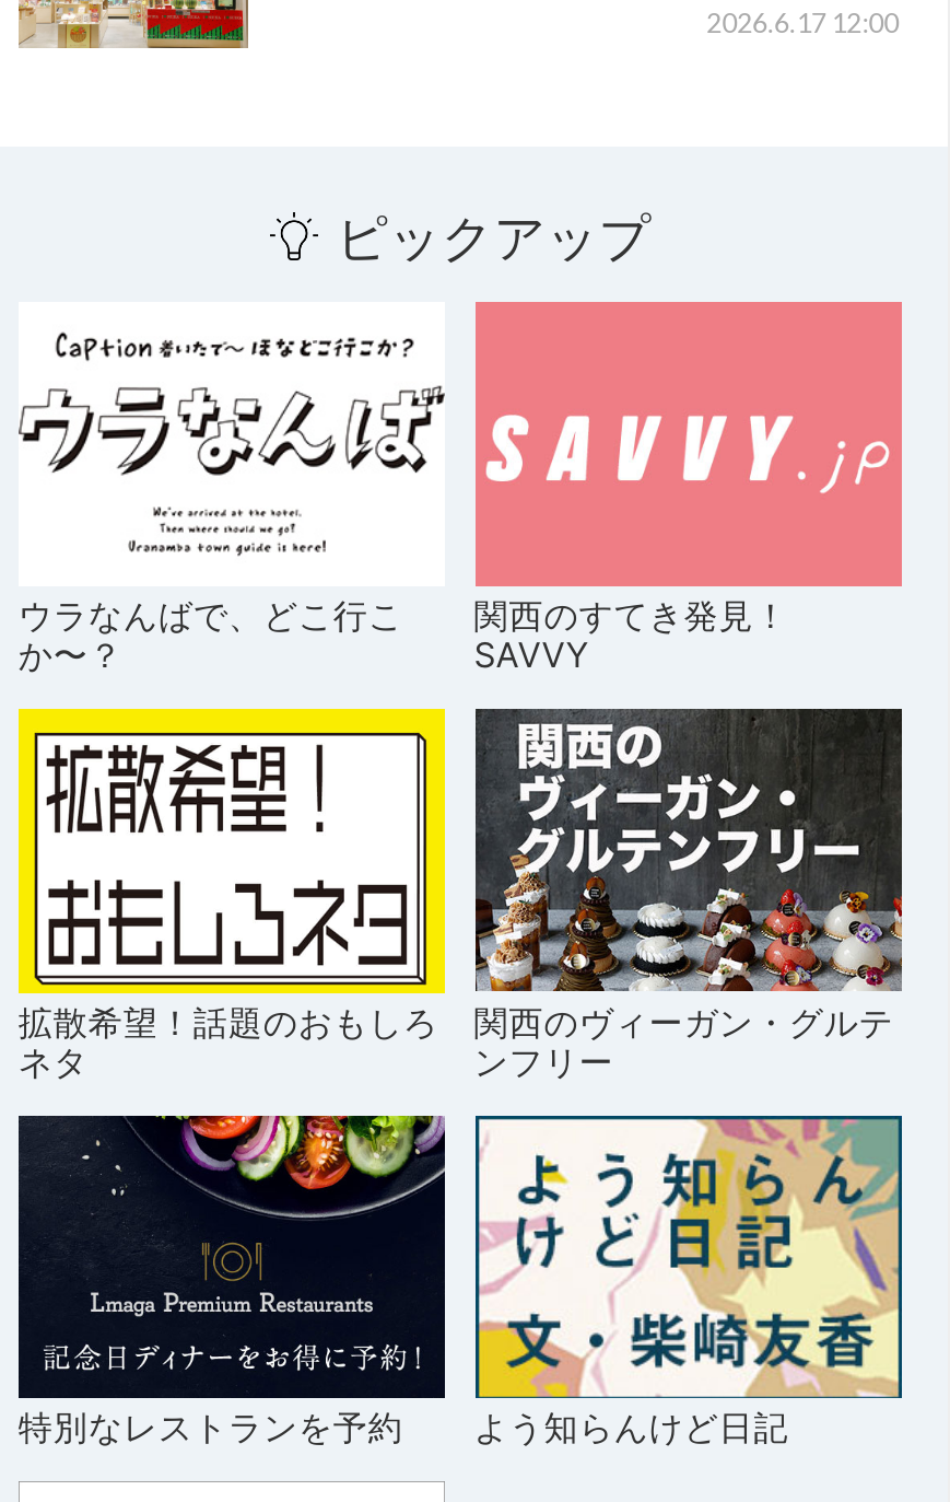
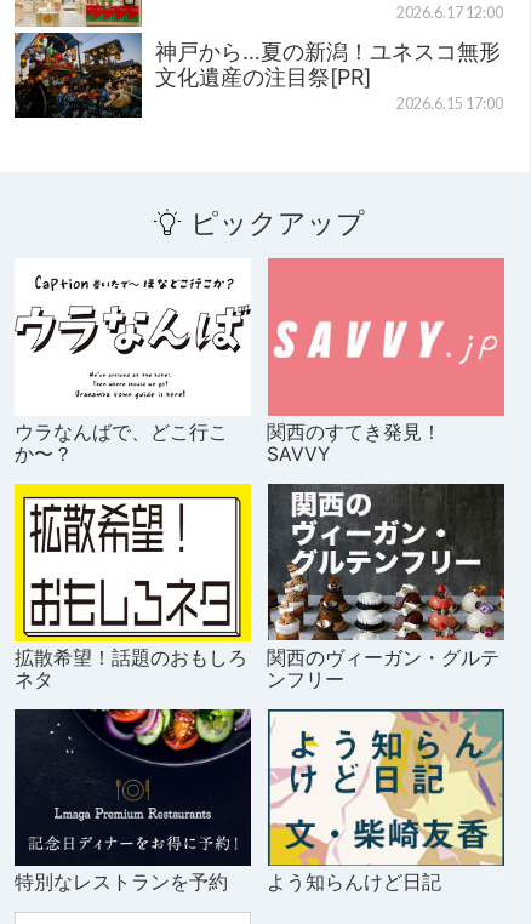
+ [image]
+ 神戸から…夏の新潟！ユネスコ無形
+ 文化遺産の注目祭[PR]
+ 2026.6.15 17:00
